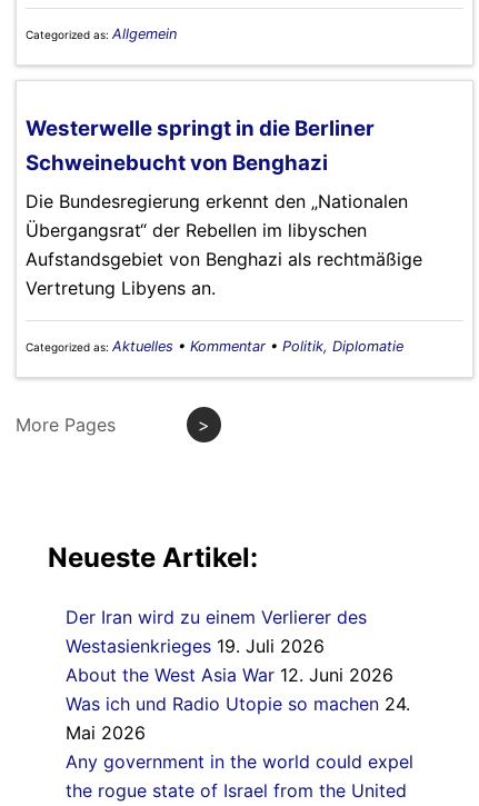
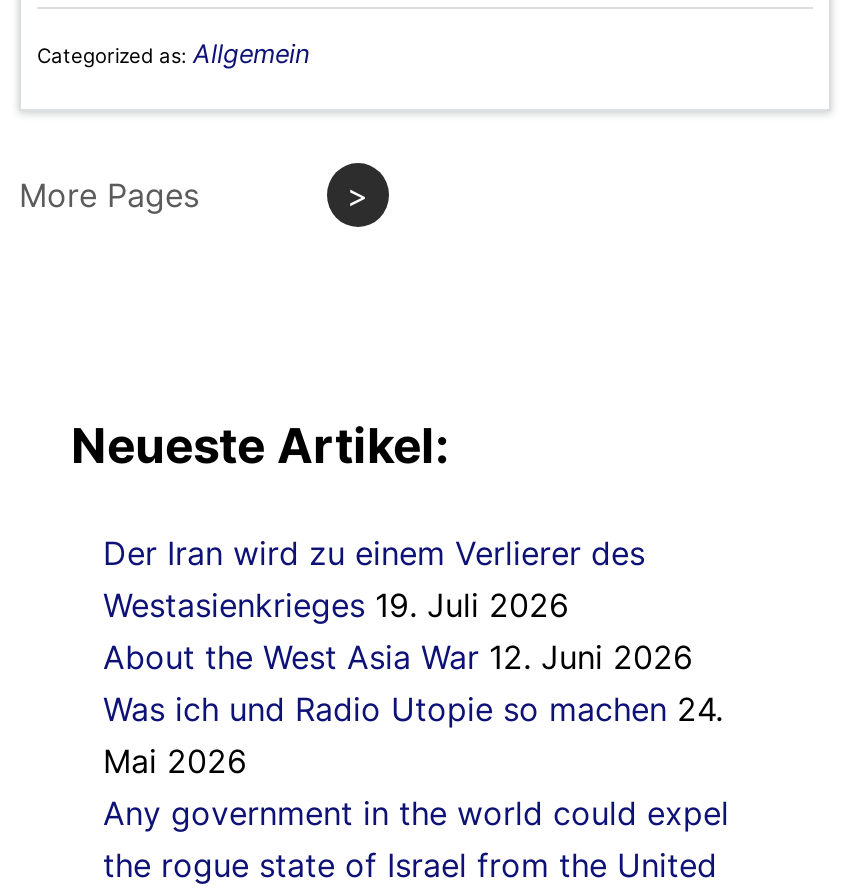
- Westerwelle springt in die Berliner
- Schweinebucht von Benghazi
- Die Bundesregierung erkennt den „Nationalen
- Übergangsrat“ der Rebellen im libyschen
- Aufstandsgebiet von Benghazi als rechtmäßige
- Vertretung Libyens an.
- Categorized as: Aktuelles • Kommentar • Politik, Diplomatie
